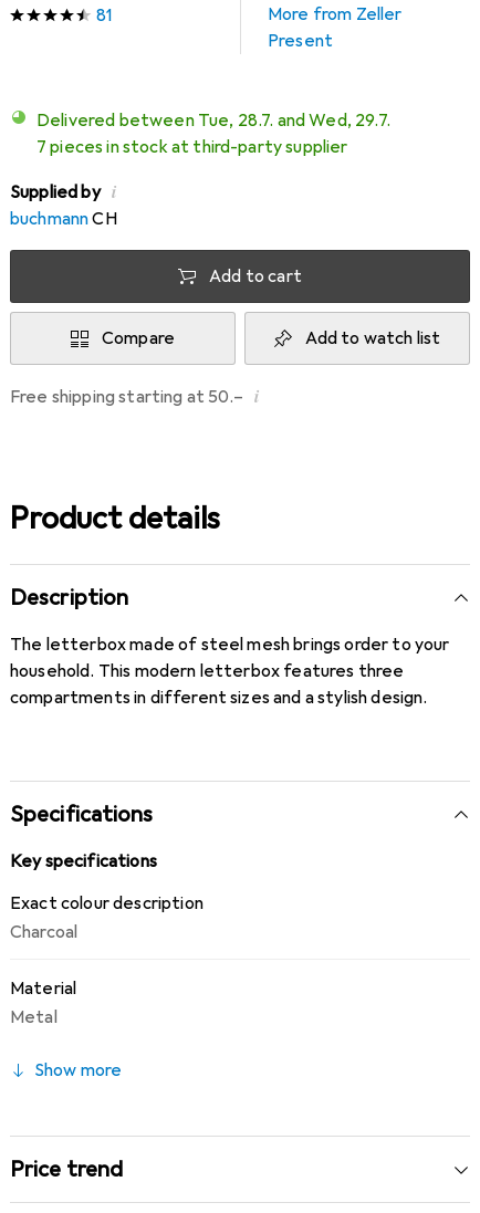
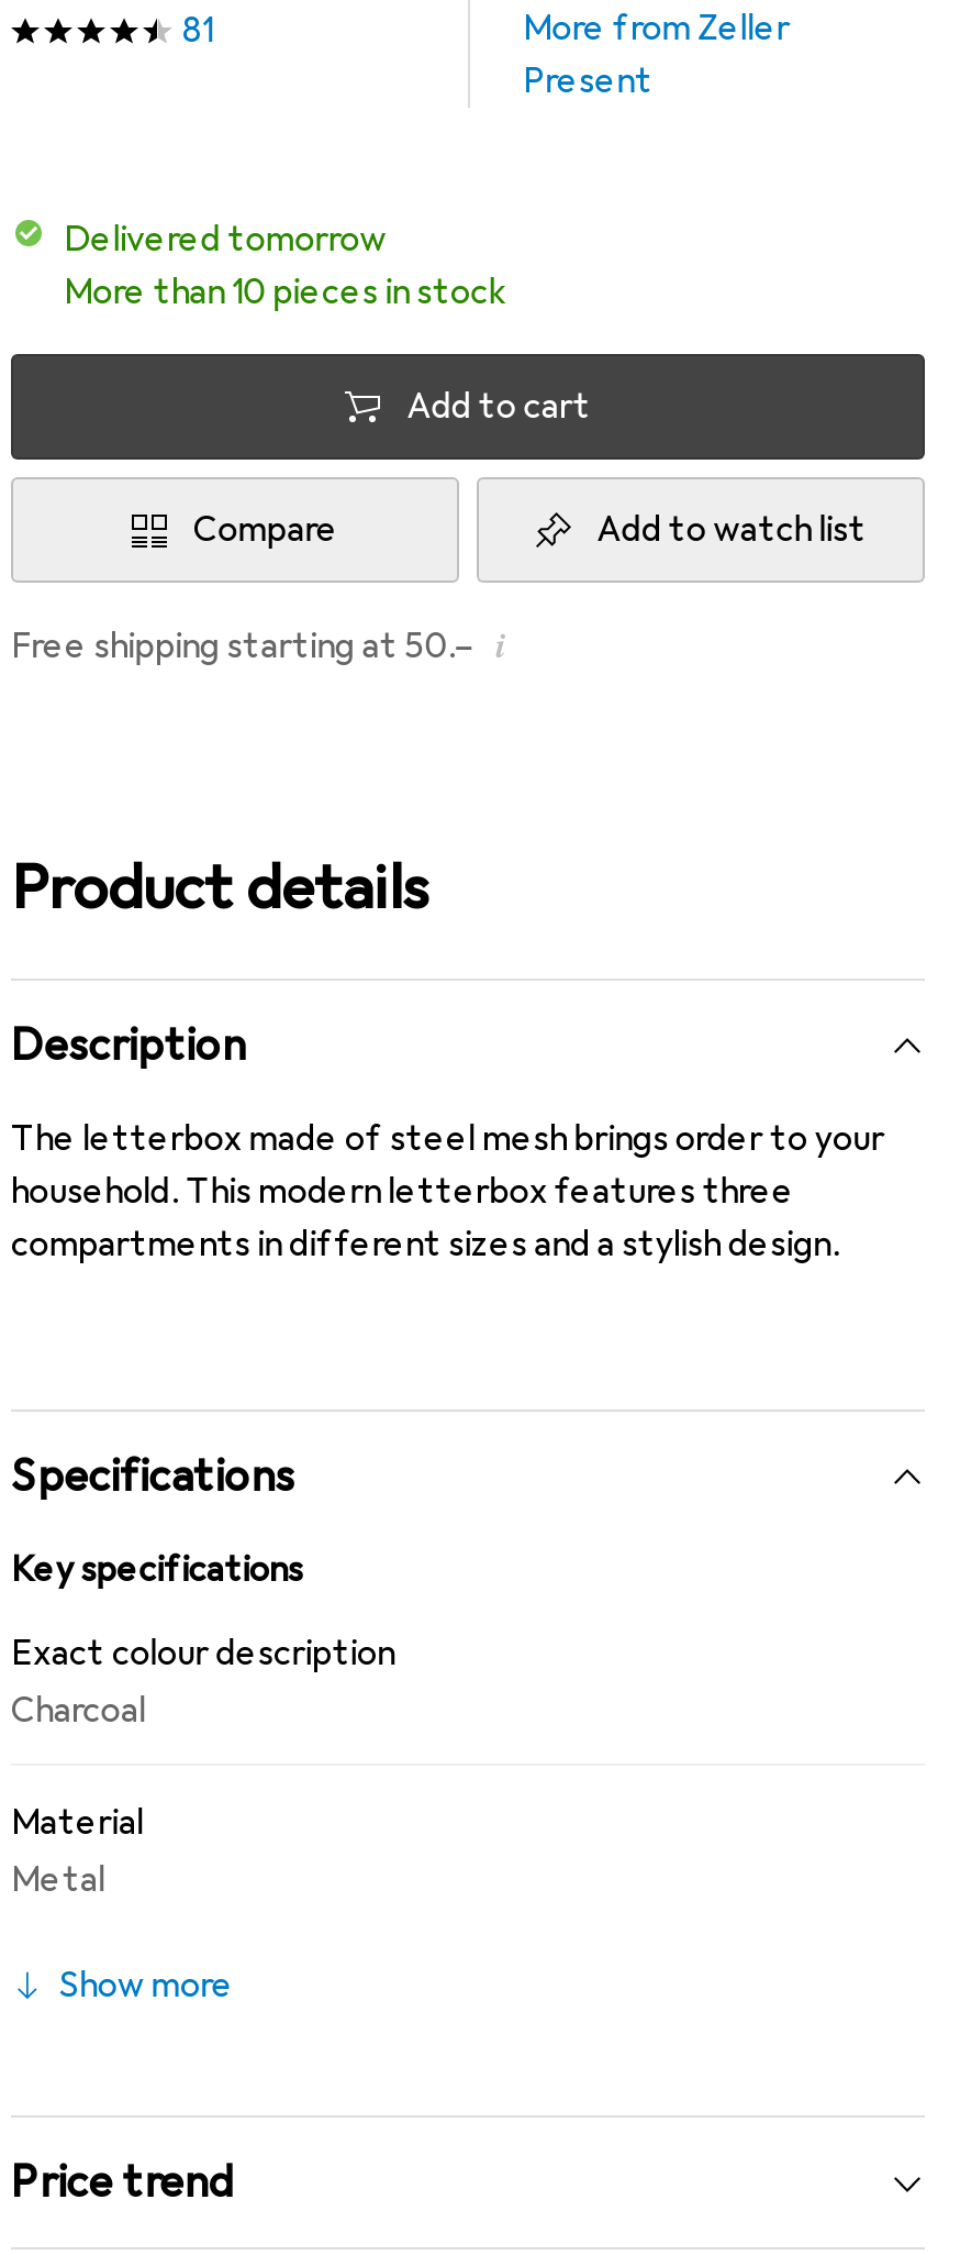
- Delivered between Tue, 28.7. and Wed, 29.7.
- 7 pieces in stock at third-party supplier
- Supplied by i
- buchmann CH
+ Delivered tomorrow
+ More than 10 pieces in stock
